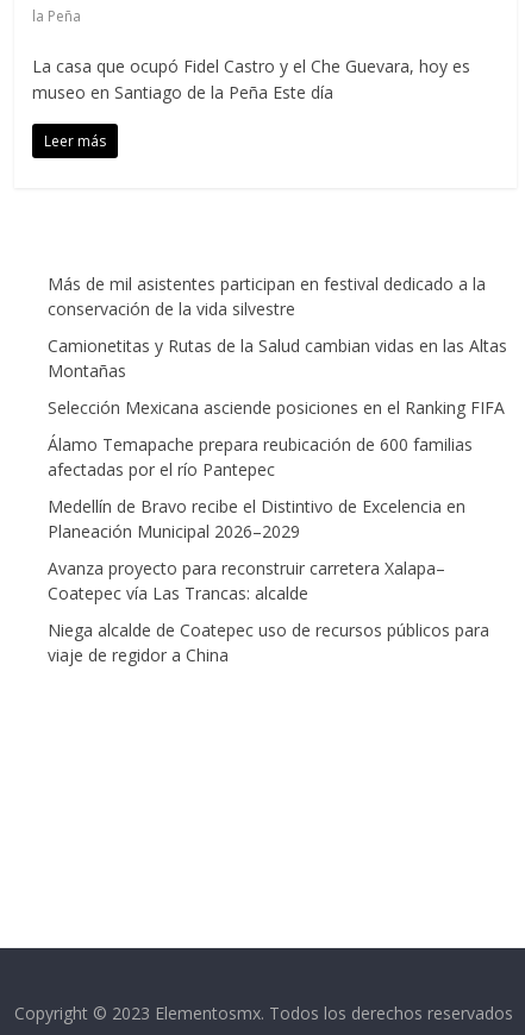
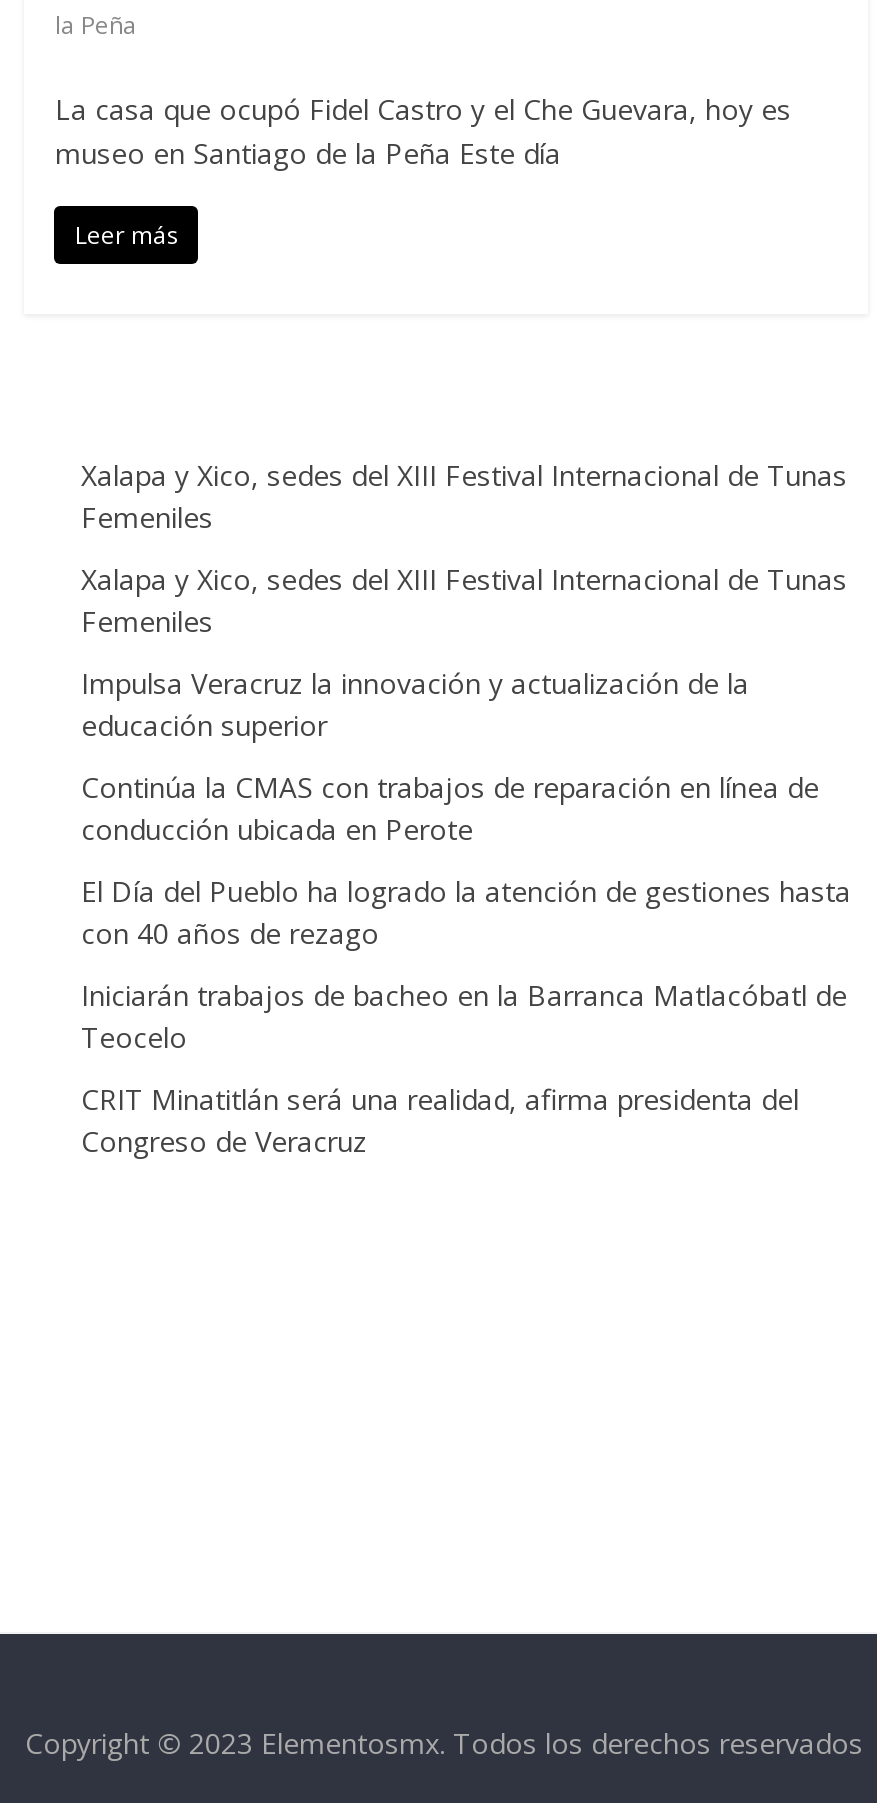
- Más de mil asistentes participan en festival dedicado a la
- conservación de la vida silvestre
+ Xalapa y Xico, sedes del XIII Festival Internacional de Tunas
+ Femeniles

- Camionetitas y Rutas de la Salud cambian vidas en las Altas
- Montañas
+ Xalapa y Xico, sedes del XIII Festival Internacional de Tunas
+ Femeniles

- Selección Mexicana asciende posiciones en el Ranking FIFA
+ Impulsa Veracruz la innovación y actualización de la
+ educación superior

- Álamo Temapache prepara reubicación de 600 familias
- afectadas por el río Pantepec
+ Continúa la CMAS con trabajos de reparación en línea de
+ conducción ubicada en Perote

- Medellín de Bravo recibe el Distintivo de Excelencia en
- Planeación Municipal 2026–2029
+ El Día del Pueblo ha logrado la atención de gestiones hasta
+ con 40 años de rezago

- Avanza proyecto para reconstruir carretera Xalapa–
- Coatepec vía Las Trancas: alcalde
+ Iniciarán trabajos de bacheo en la Barranca Matlacóbatl de
+ Teocelo

- Niega alcalde de Coatepec uso de recursos públicos para
- viaje de regidor a China
+ CRIT Minatitlán será una realidad, afirma presidenta del
+ Congreso de Veracruz
